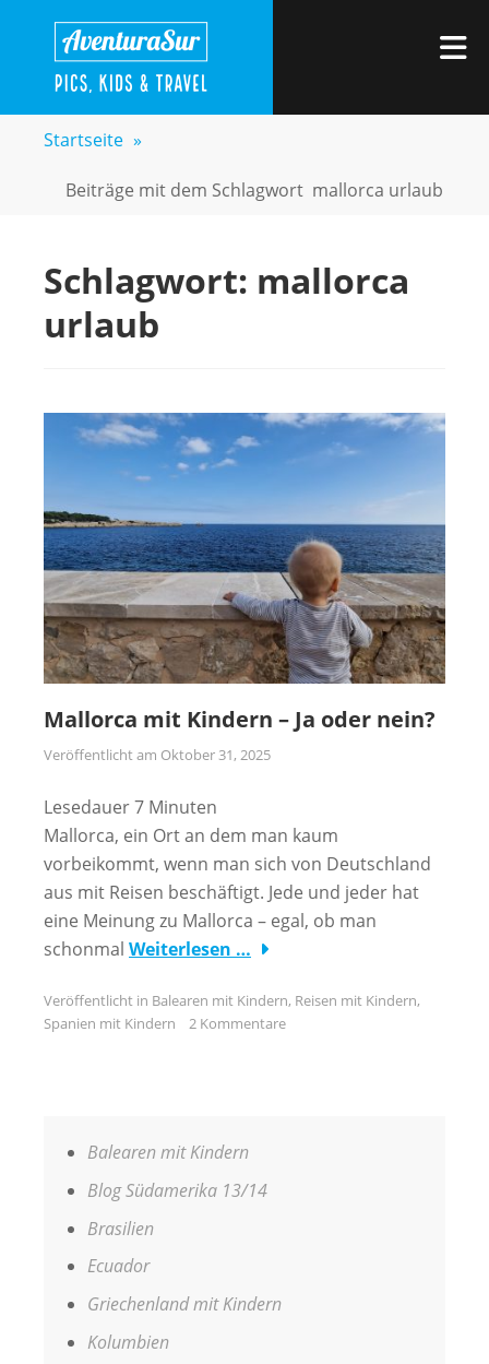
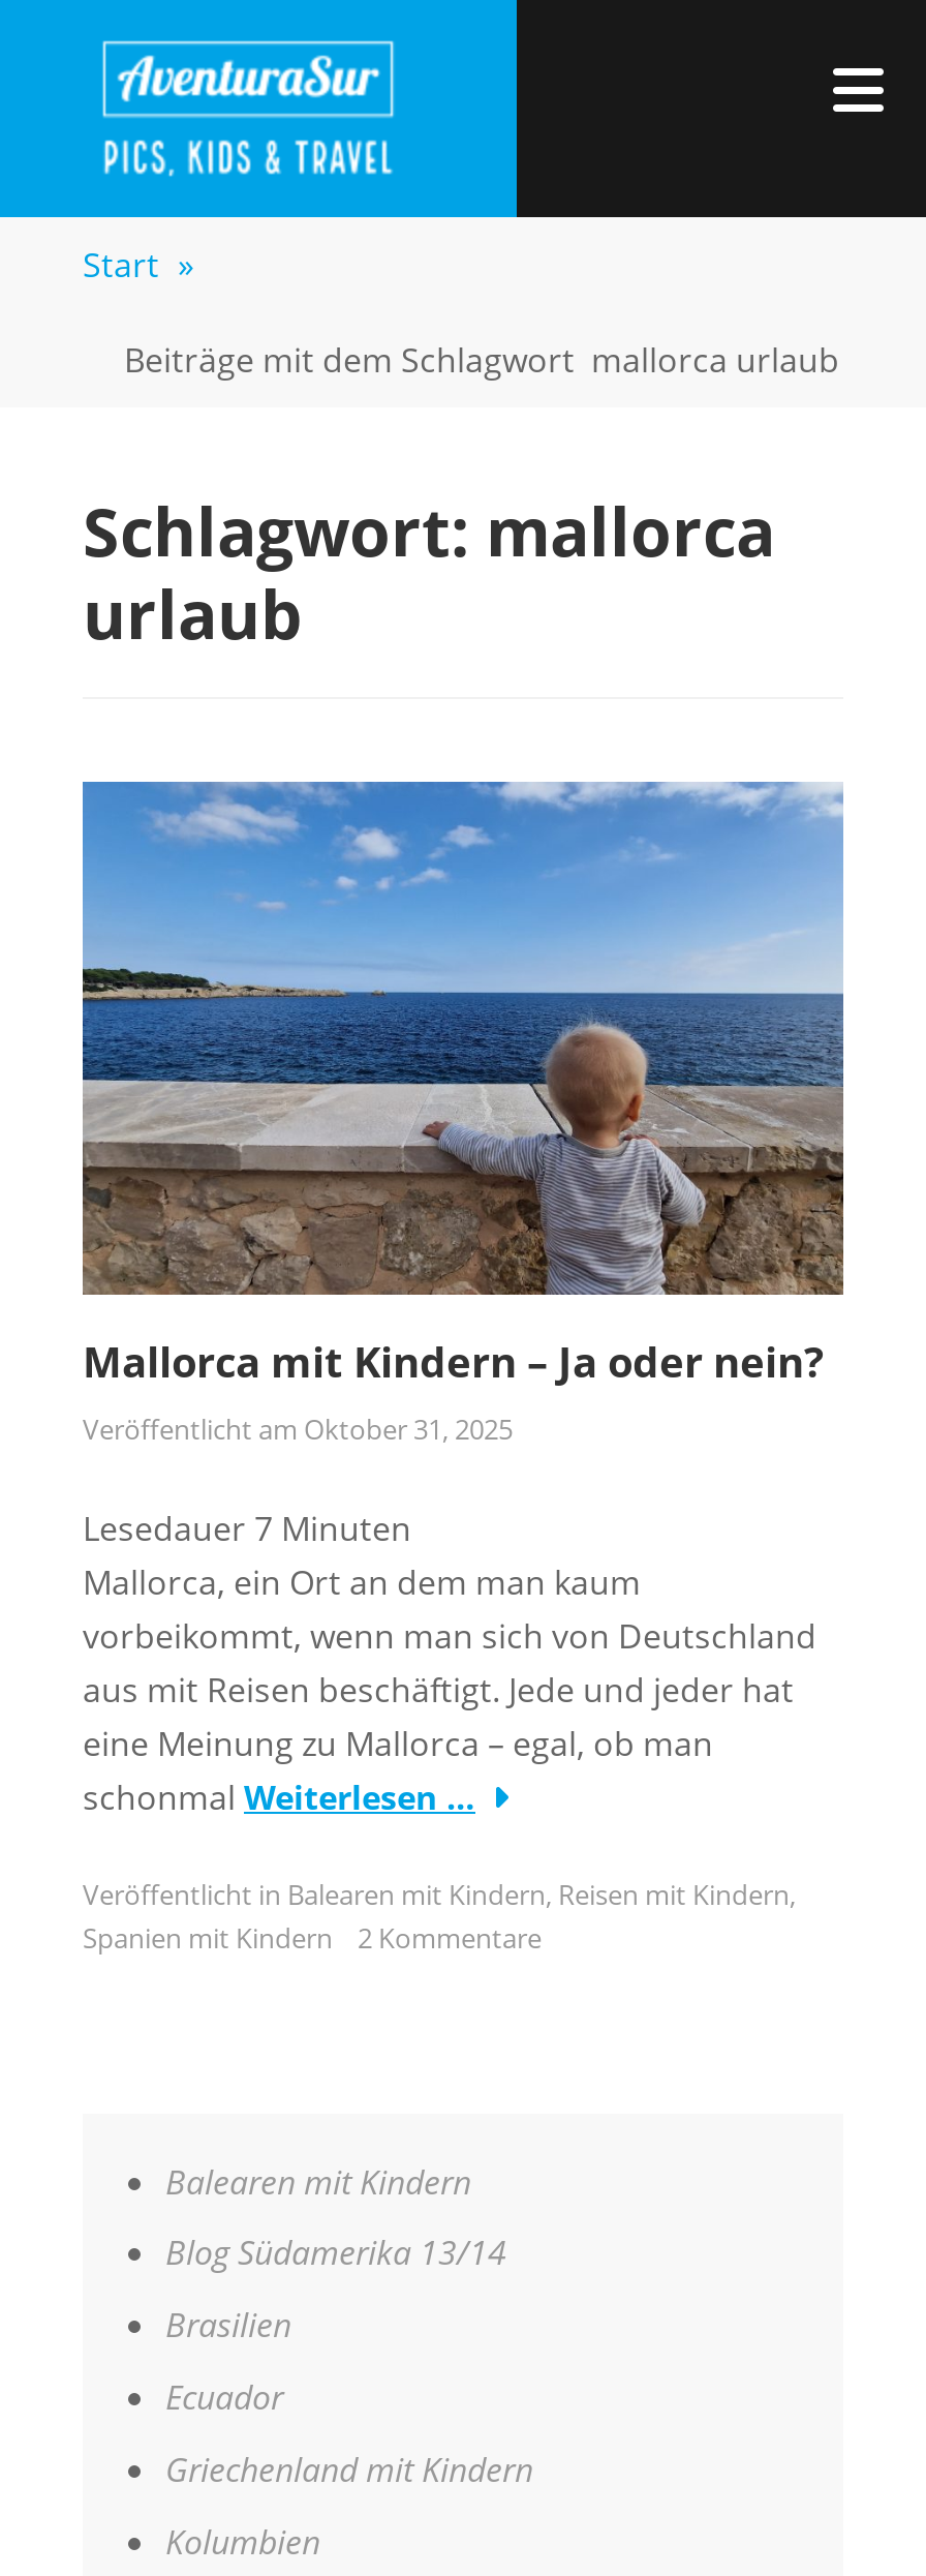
- Startseite »
+ Start »
